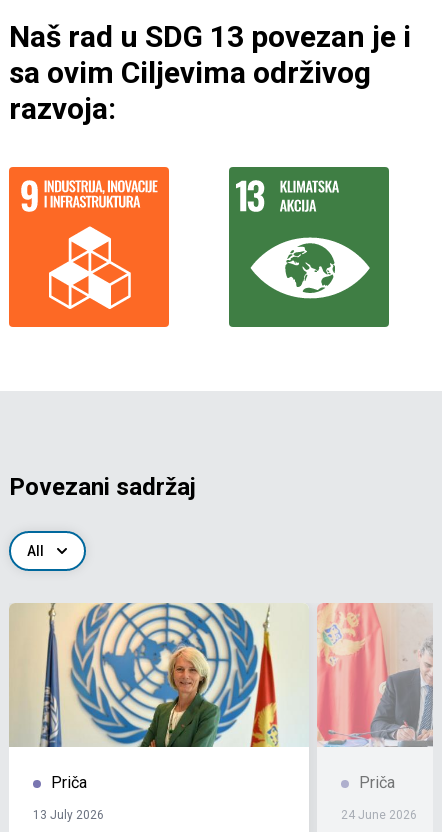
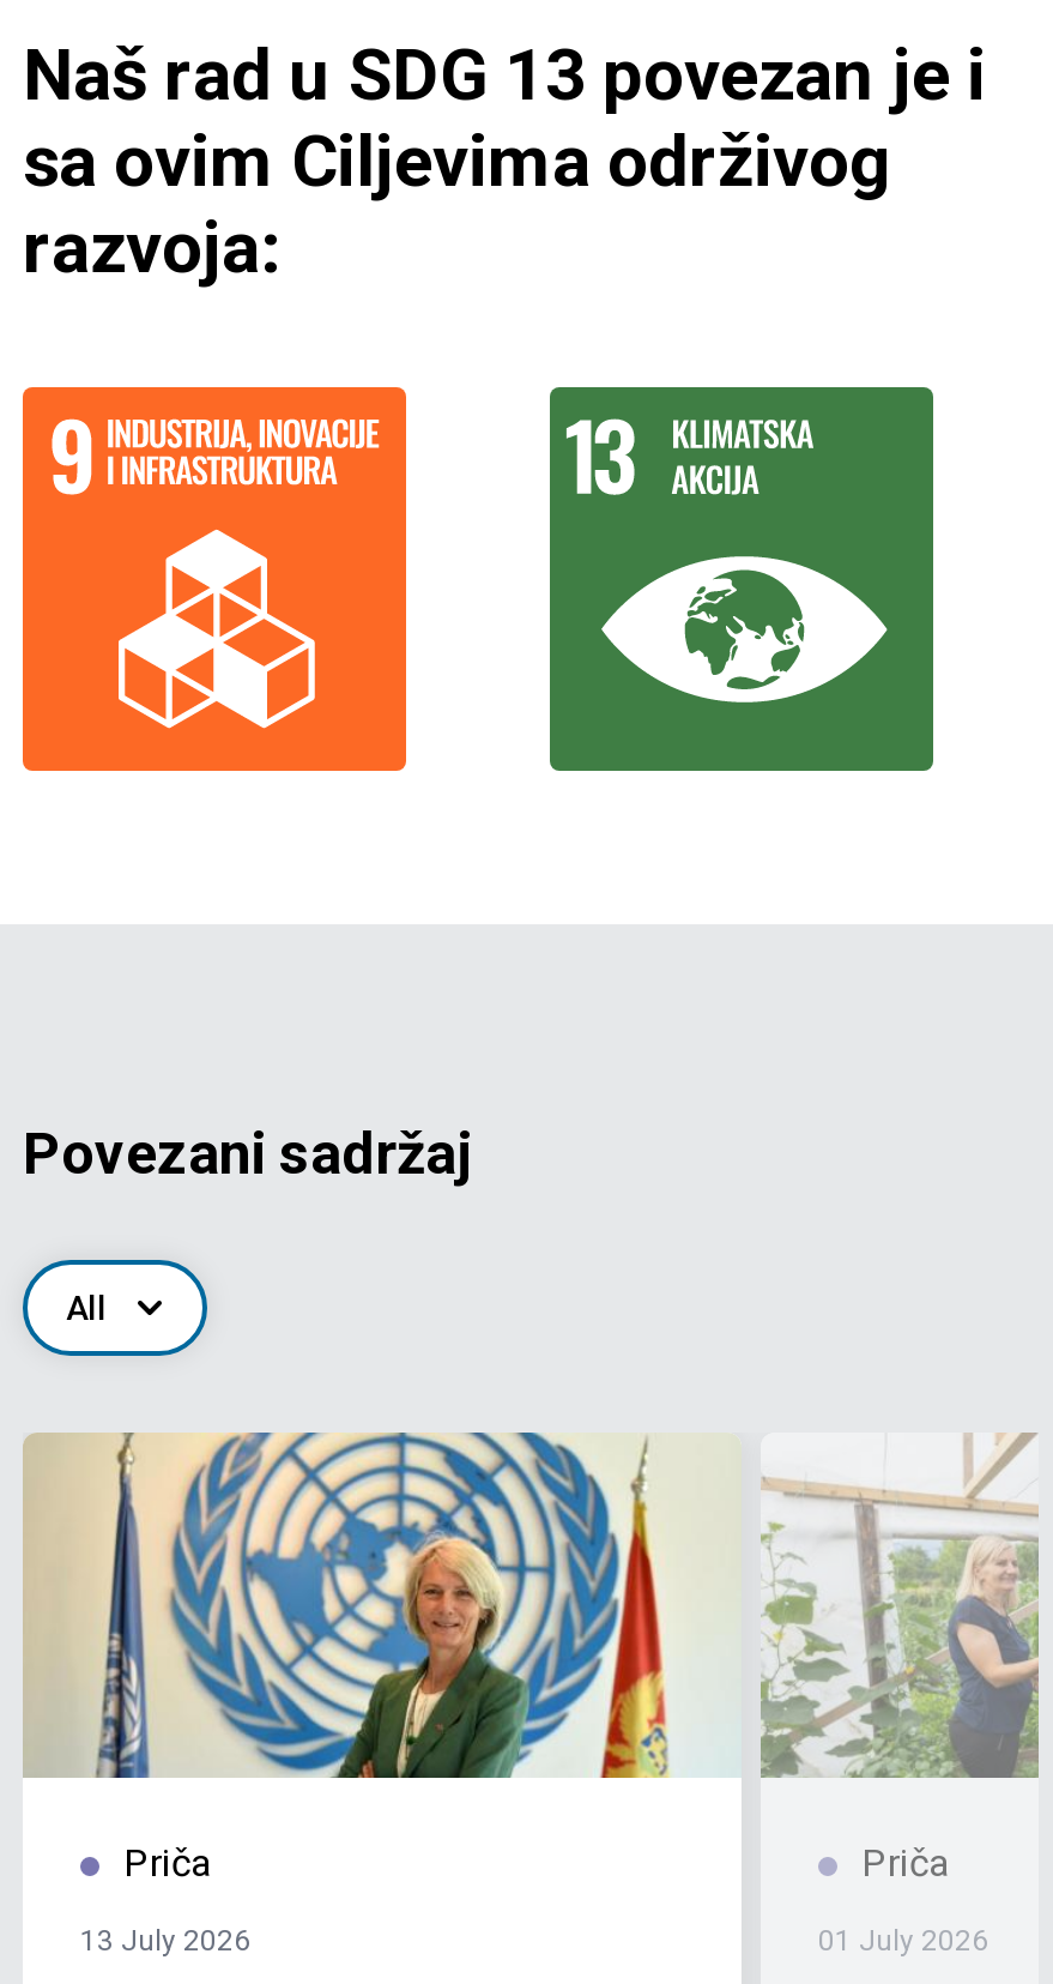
- [image]
+ [image]

- 24 June 2026
+ 01 July 2026
